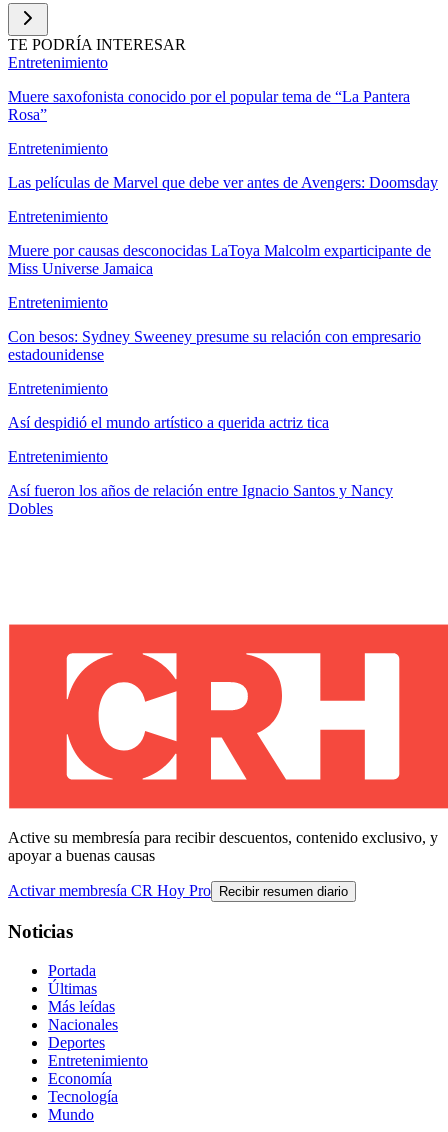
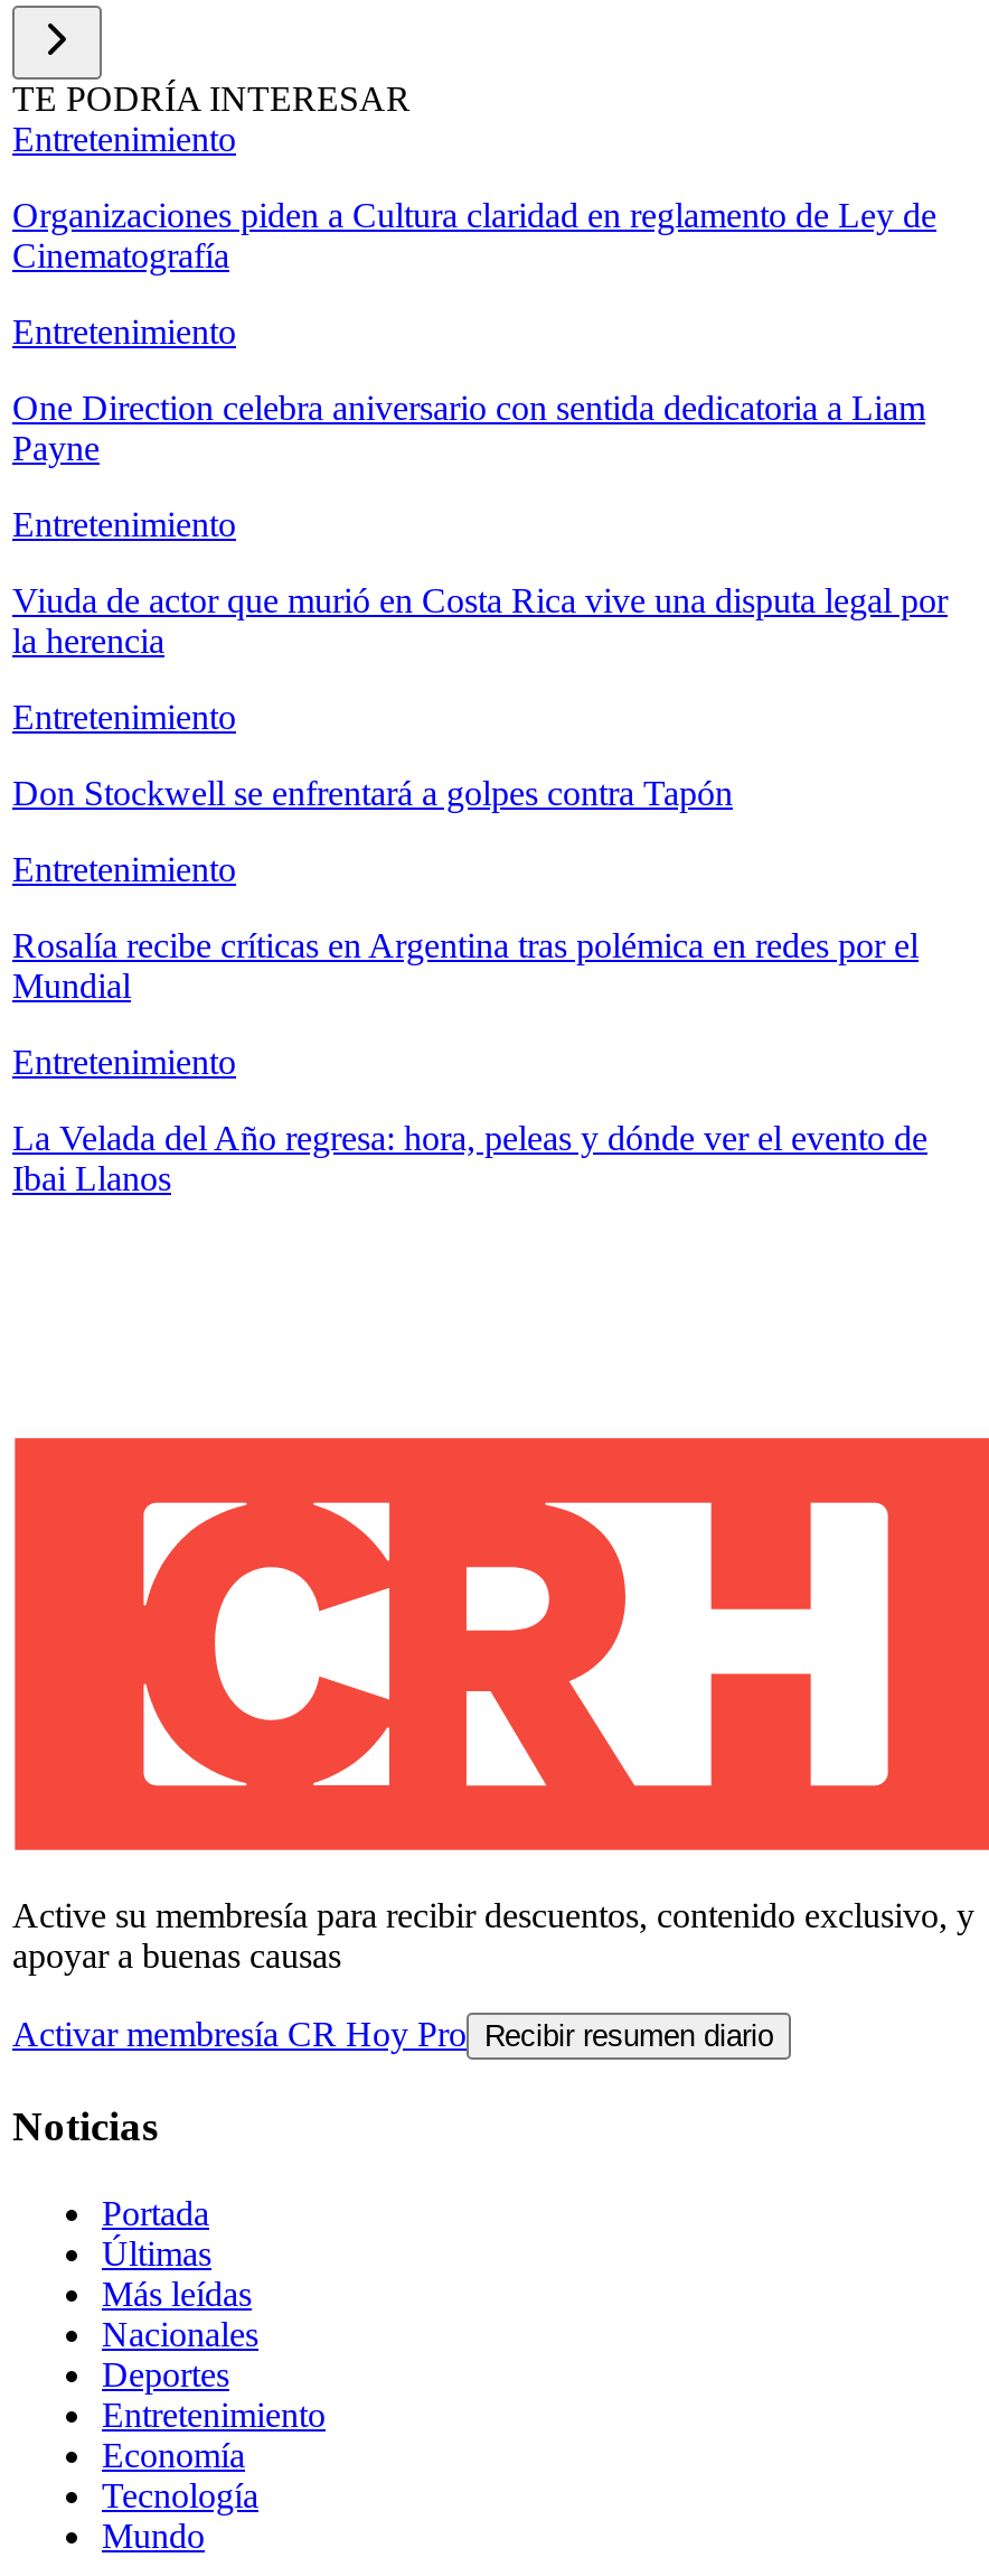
- Muere saxofonista conocido por el popular tema de “La Pantera
- Rosa”
+ Organizaciones piden a Cultura claridad en reglamento de Ley de
+ Cinematografía

- Las películas de Marvel que debe ver antes de Avengers: Doomsday
+ One Direction celebra aniversario con sentida dedicatoria a Liam
+ Payne

- Muere por causas desconocidas LaToya Malcolm exparticipante de
- Miss Universe Jamaica
+ Viuda de actor que murió en Costa Rica vive una disputa legal por
+ la herencia

- Con besos: Sydney Sweeney presume su relación con empresario
- estadounidense
+ Don Stockwell se enfrentará a golpes contra Tapón

- Así despidió el mundo artístico a querida actriz tica
+ Rosalía recibe críticas en Argentina tras polémica en redes por el
+ Mundial

- Así fueron los años de relación entre Ignacio Santos y Nancy
- Dobles
+ La Velada del Año regresa: hora, peleas y dónde ver el evento de
+ Ibai Llanos
